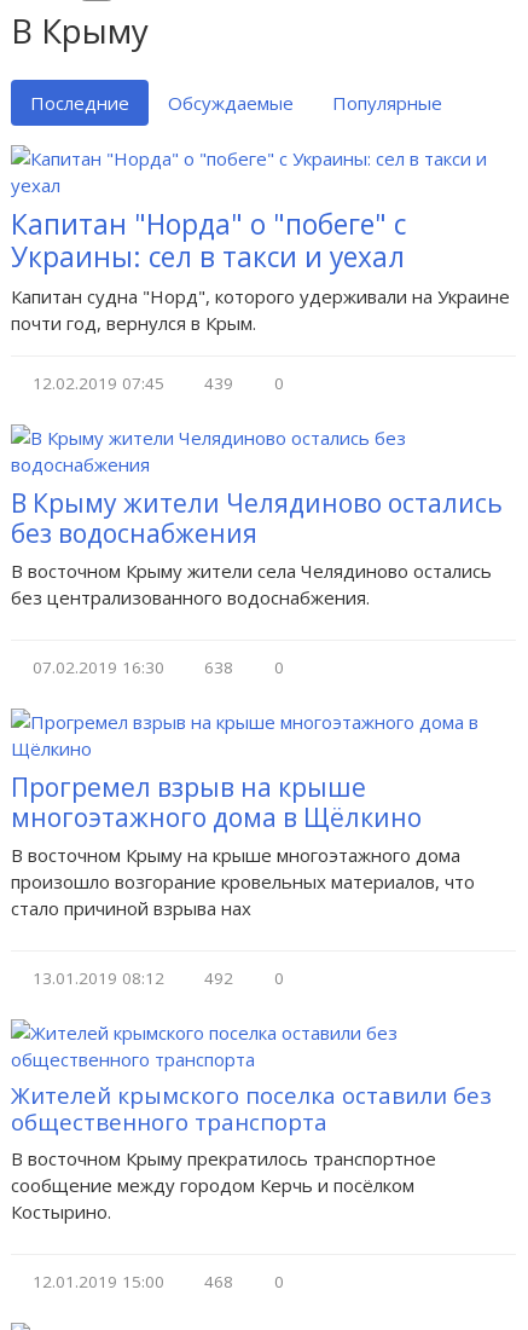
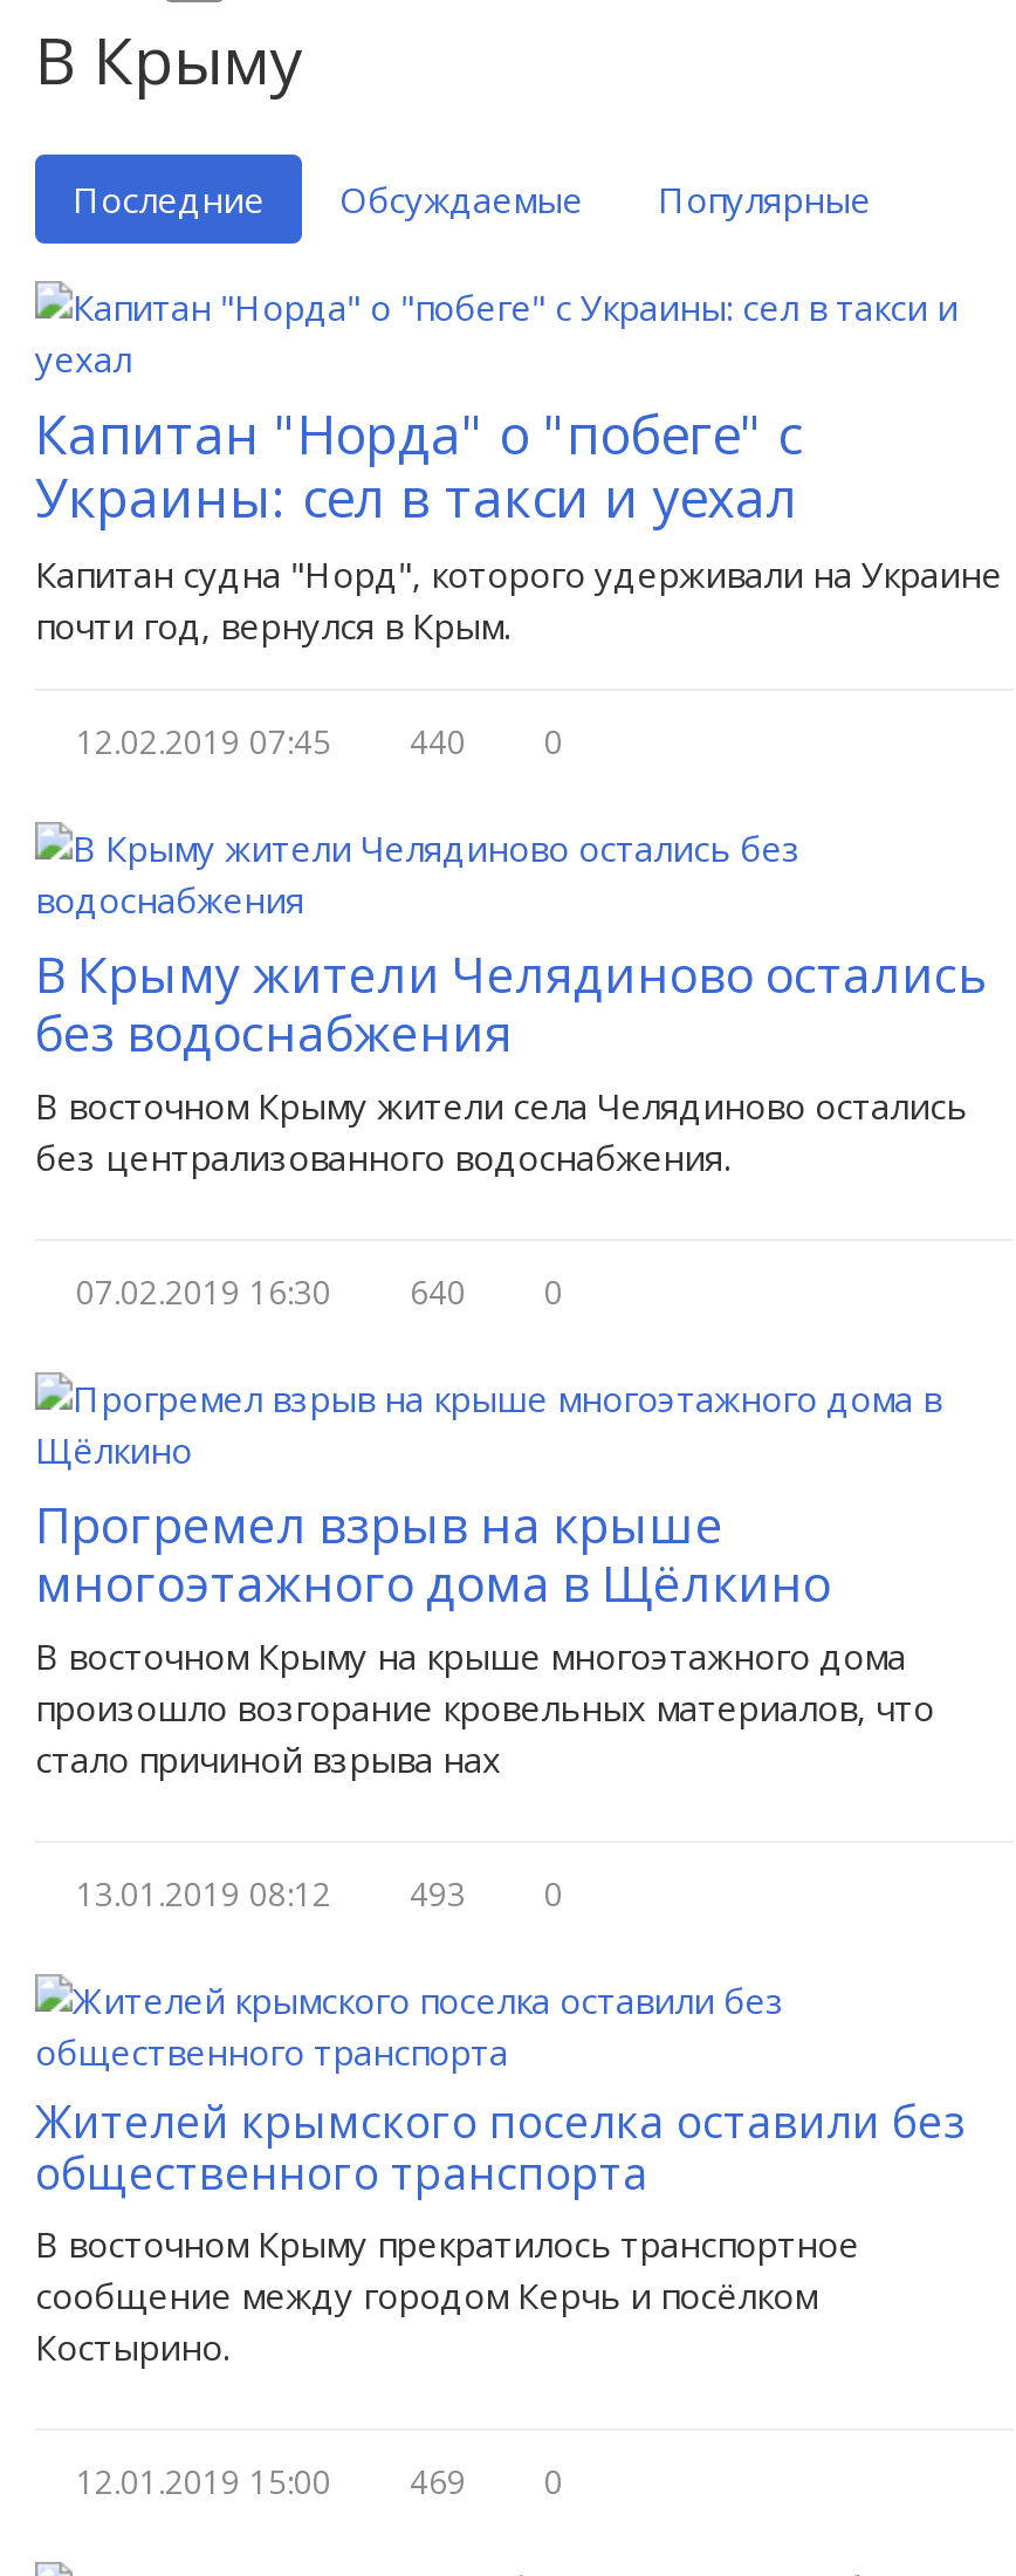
- 12.02.2019 07:45 439 0
+ 12.02.2019 07:45 440 0

- 07.02.2019 16:30 638 0
+ 07.02.2019 16:30 640 0

- 13.01.2019 08:12 492 0
+ 13.01.2019 08:12 493 0

- 12.01.2019 15:00 468 0
+ 12.01.2019 15:00 469 0
